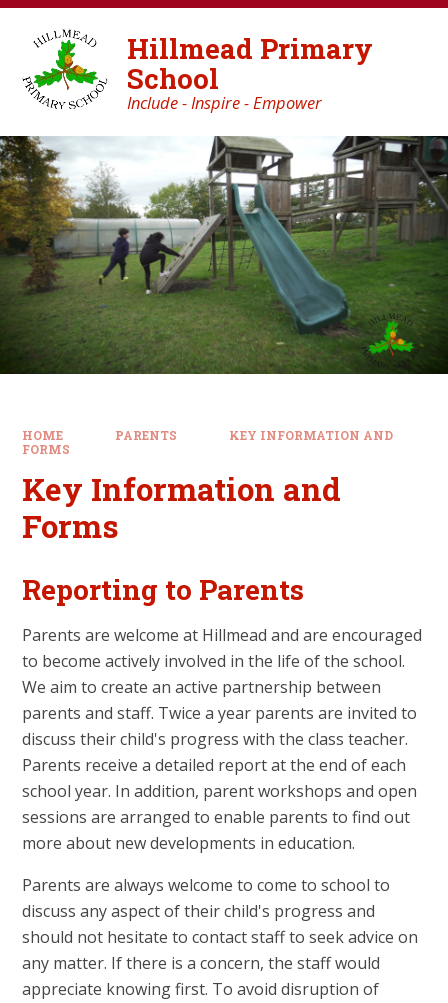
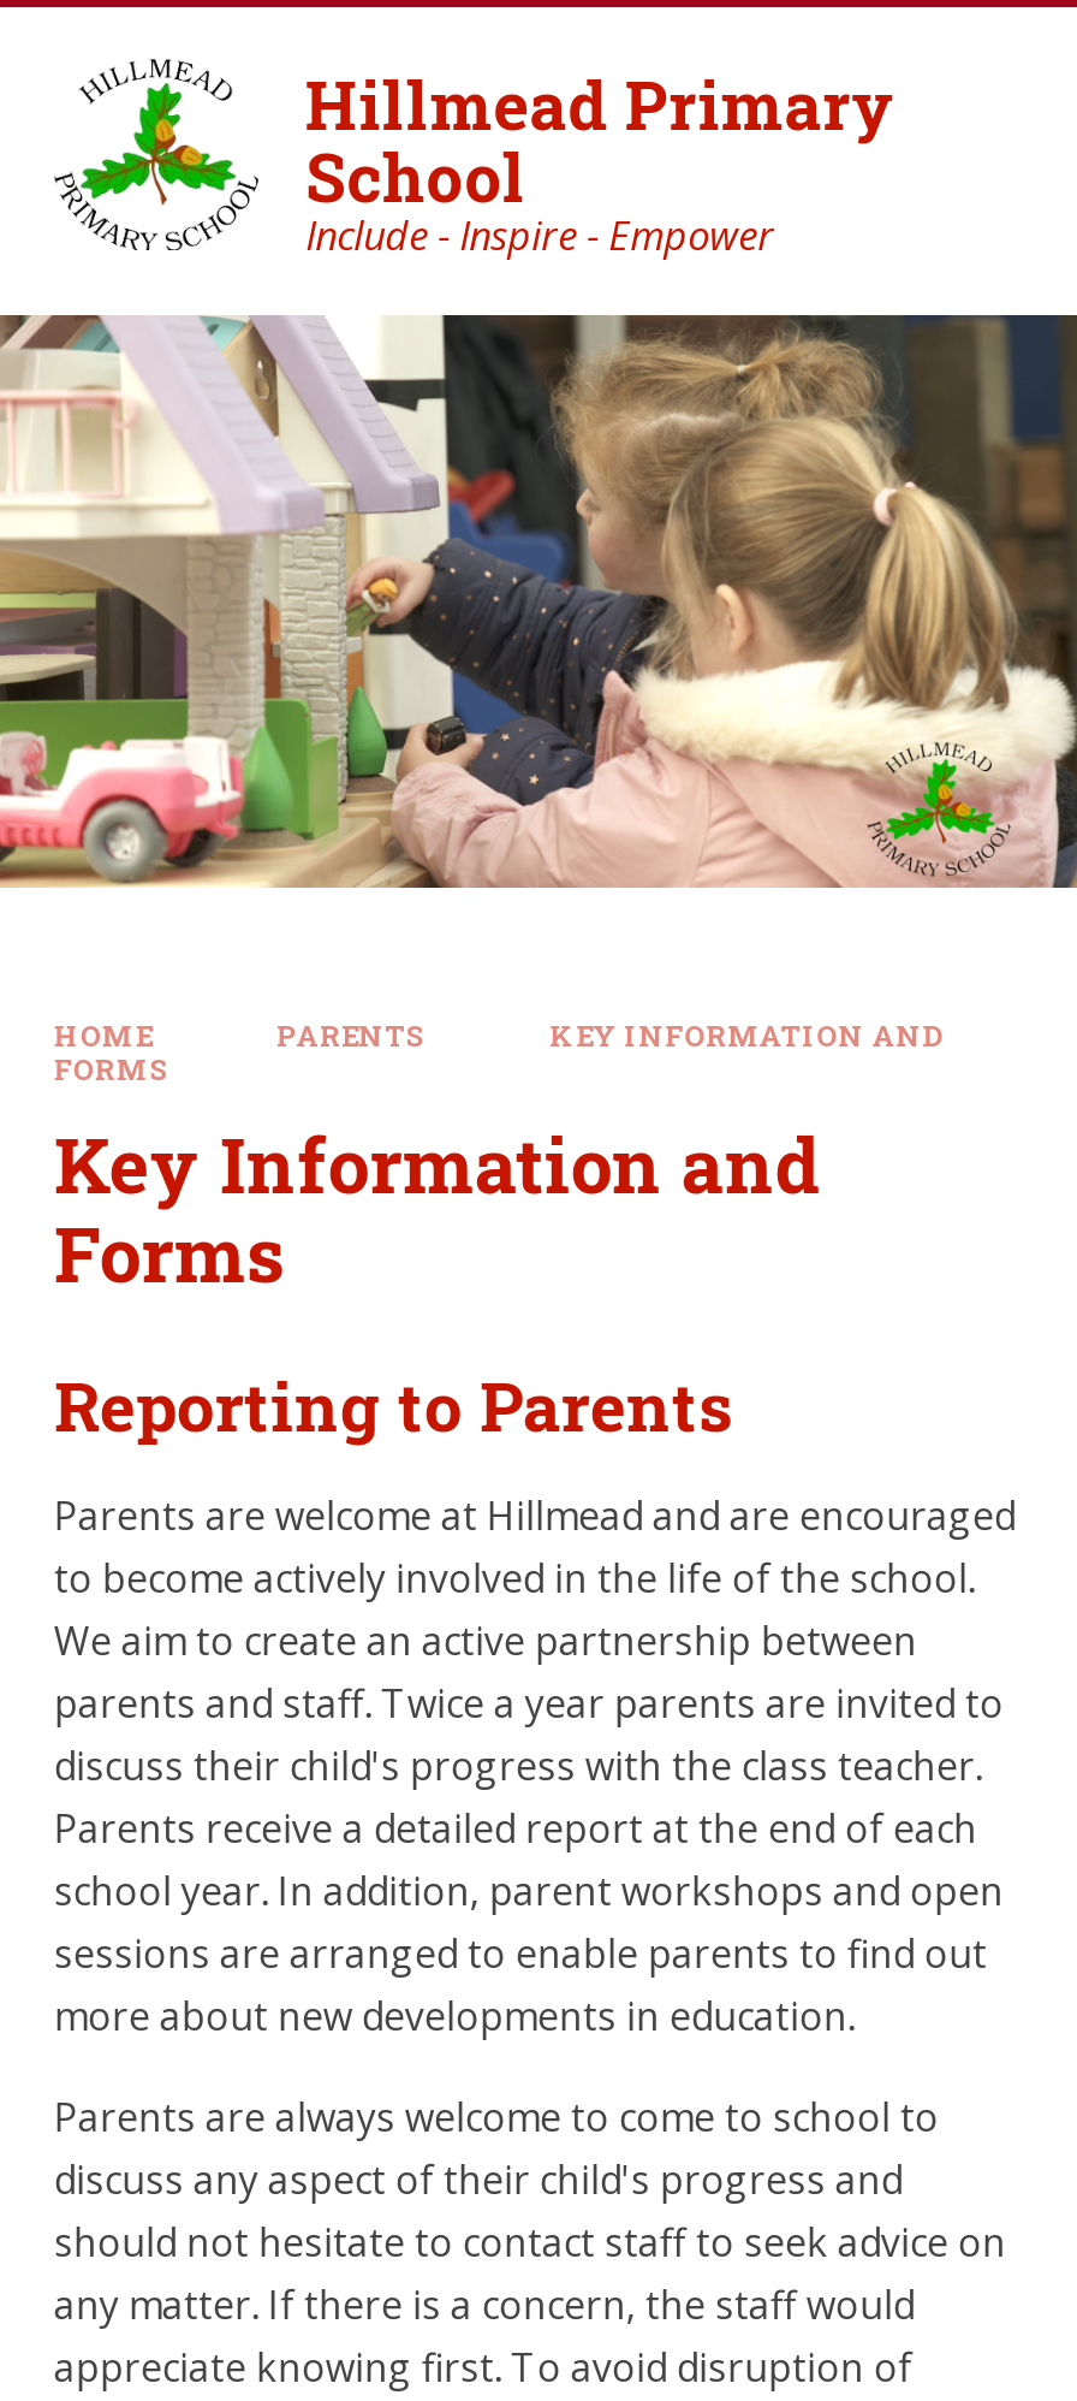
- [image]
+ [image]
